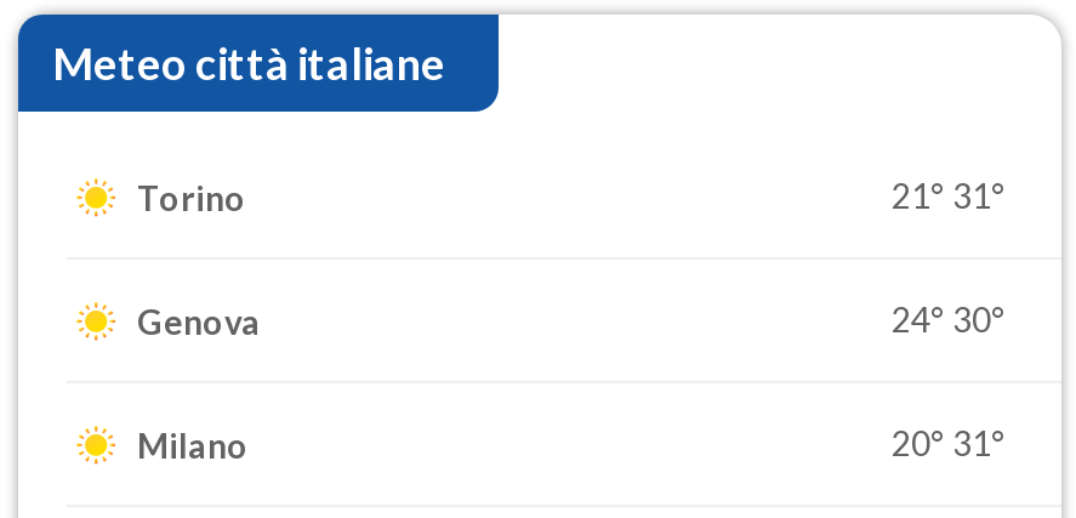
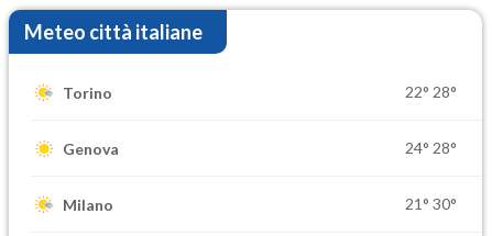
- 21° 31°
+ 22° 28°

- 24° 30°
+ 24° 28°

- 20° 31°
+ 21° 30°
